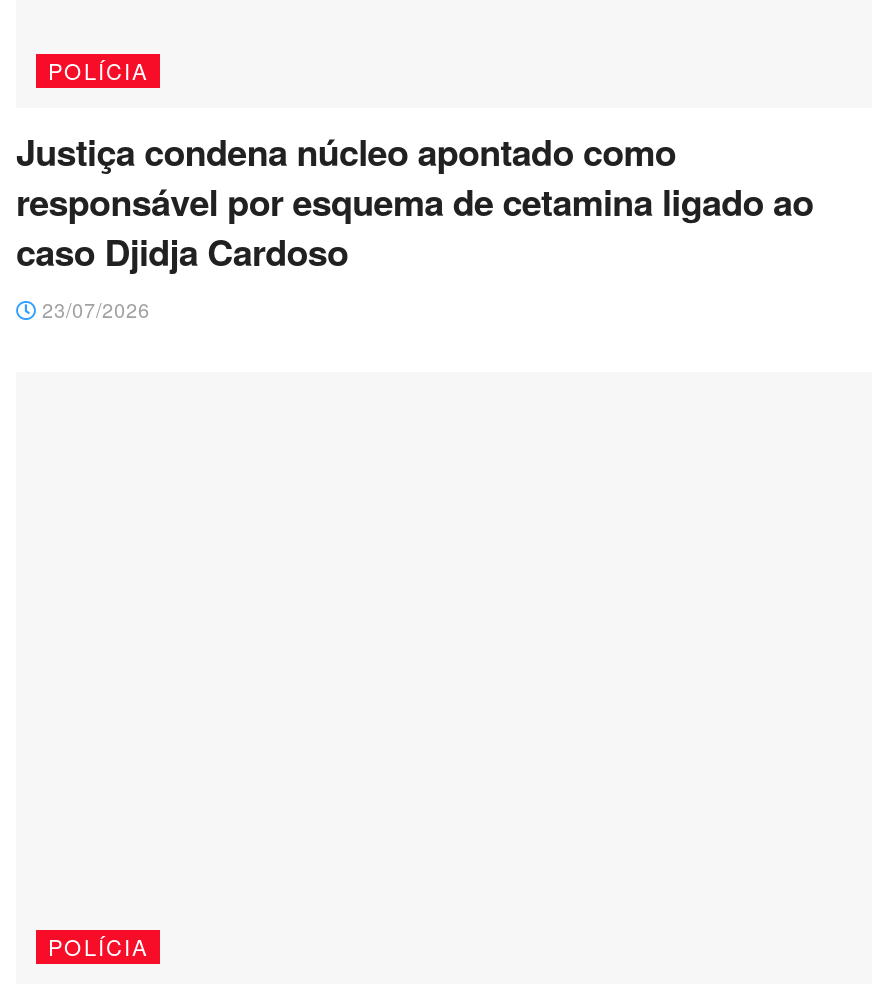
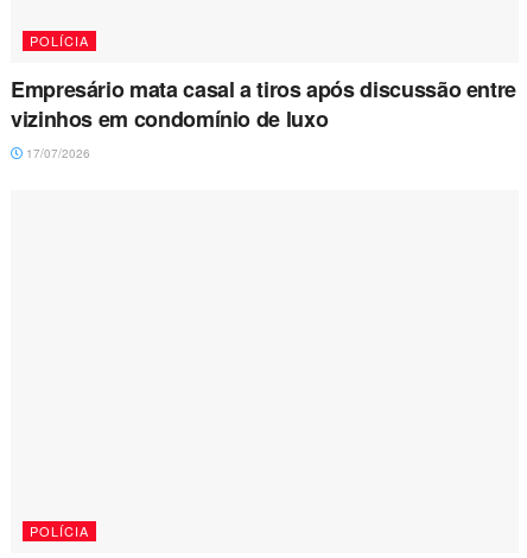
- Justiça condena núcleo apontado como
- responsável por esquema de cetamina ligado ao
- caso Djidja Cardoso
- 23/07/2026
+ Empresário mata casal a tiros após discussão entre
+ vizinhos em condomínio de luxo
+ 17/07/2026
